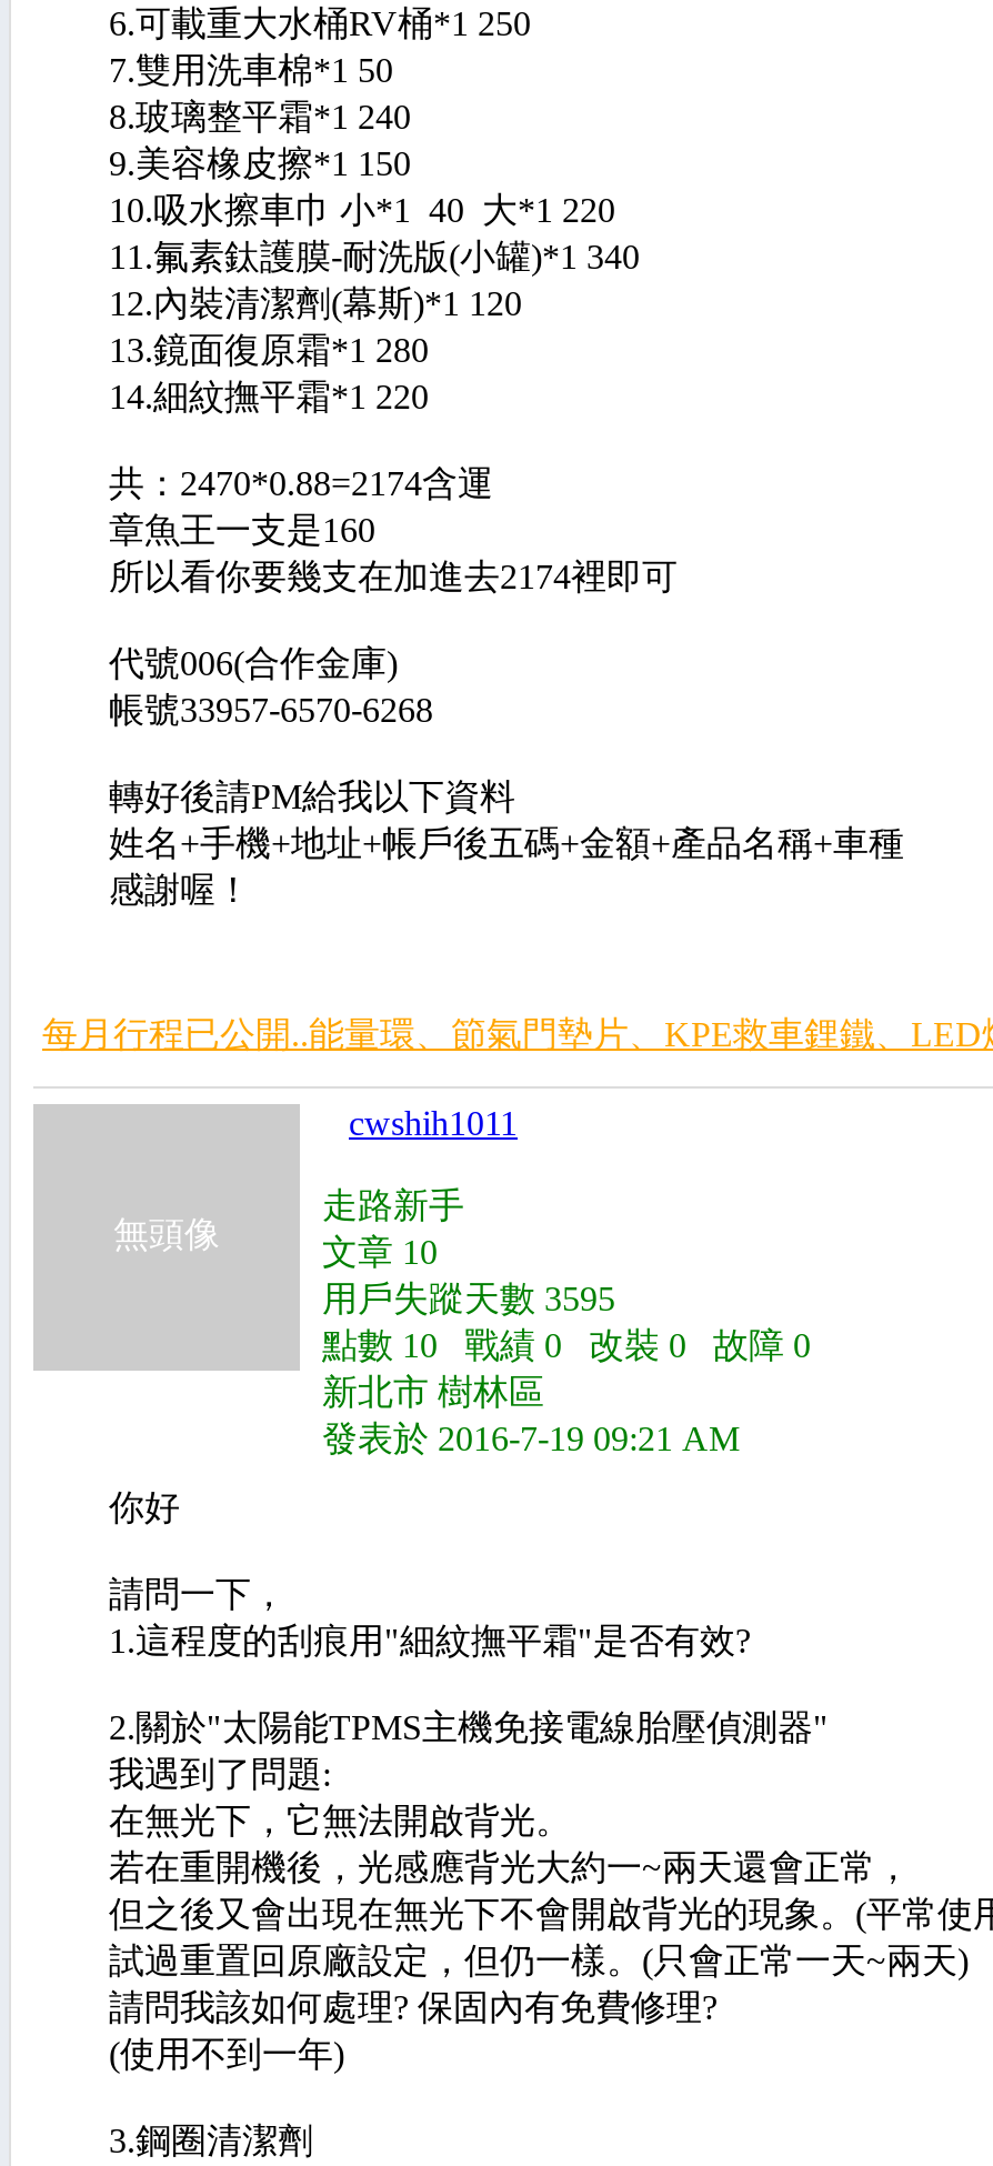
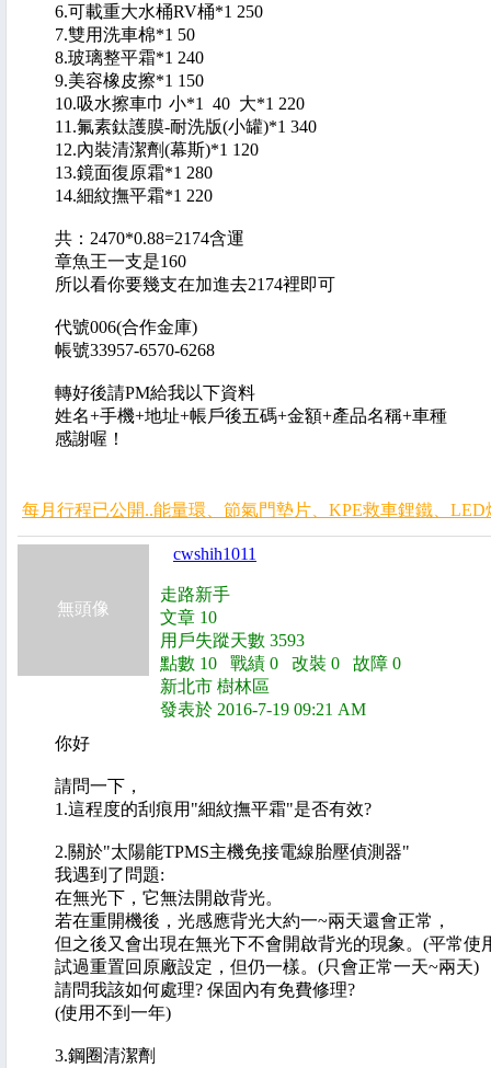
- 用戶失蹤天數 3595
+ 用戶失蹤天數 3593
